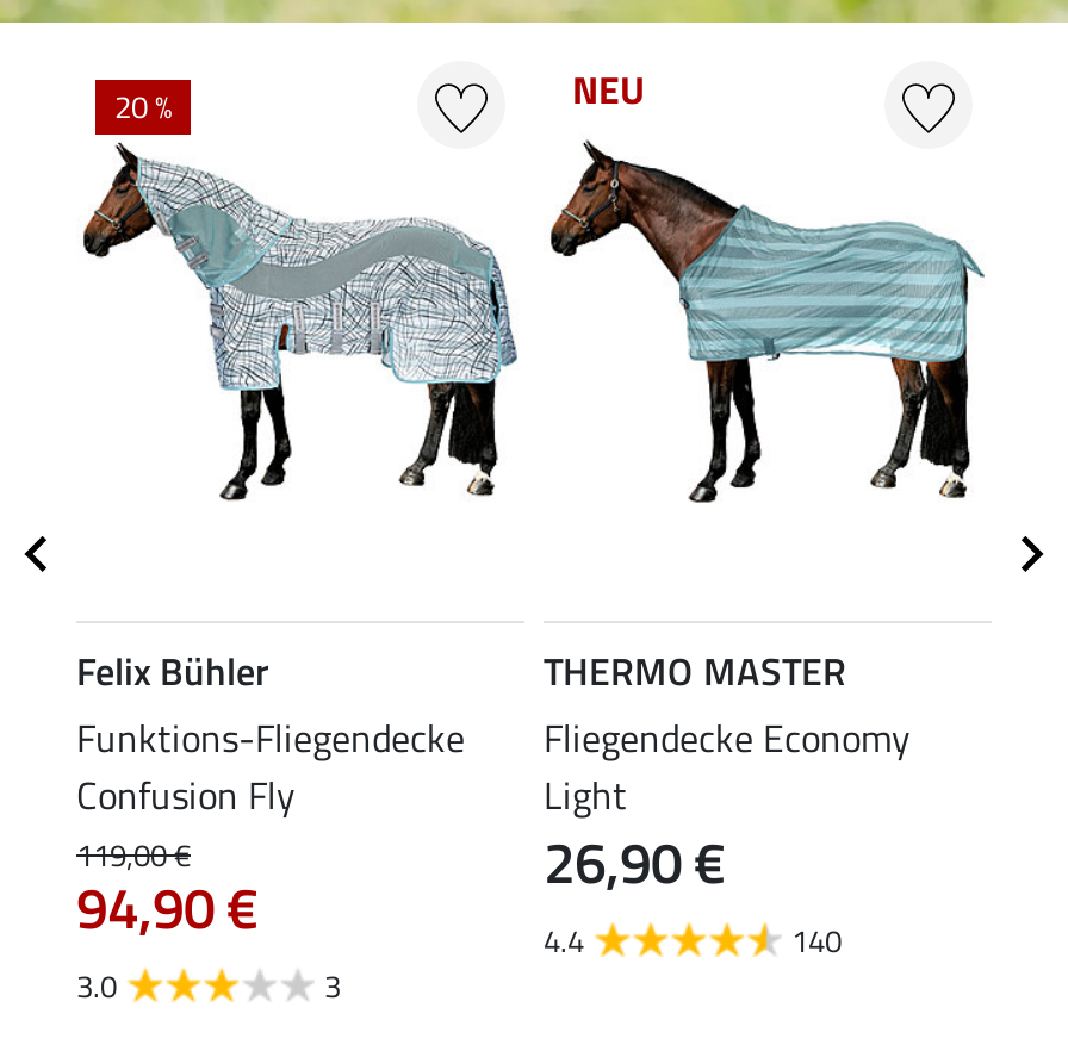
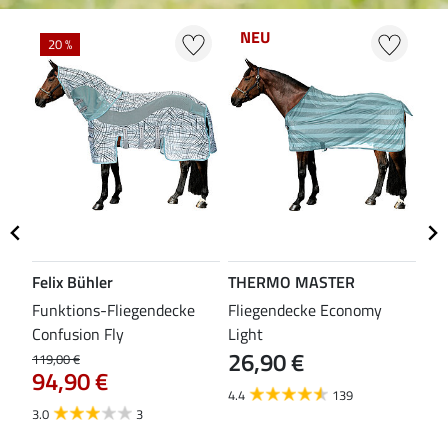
- 140
+ 139
